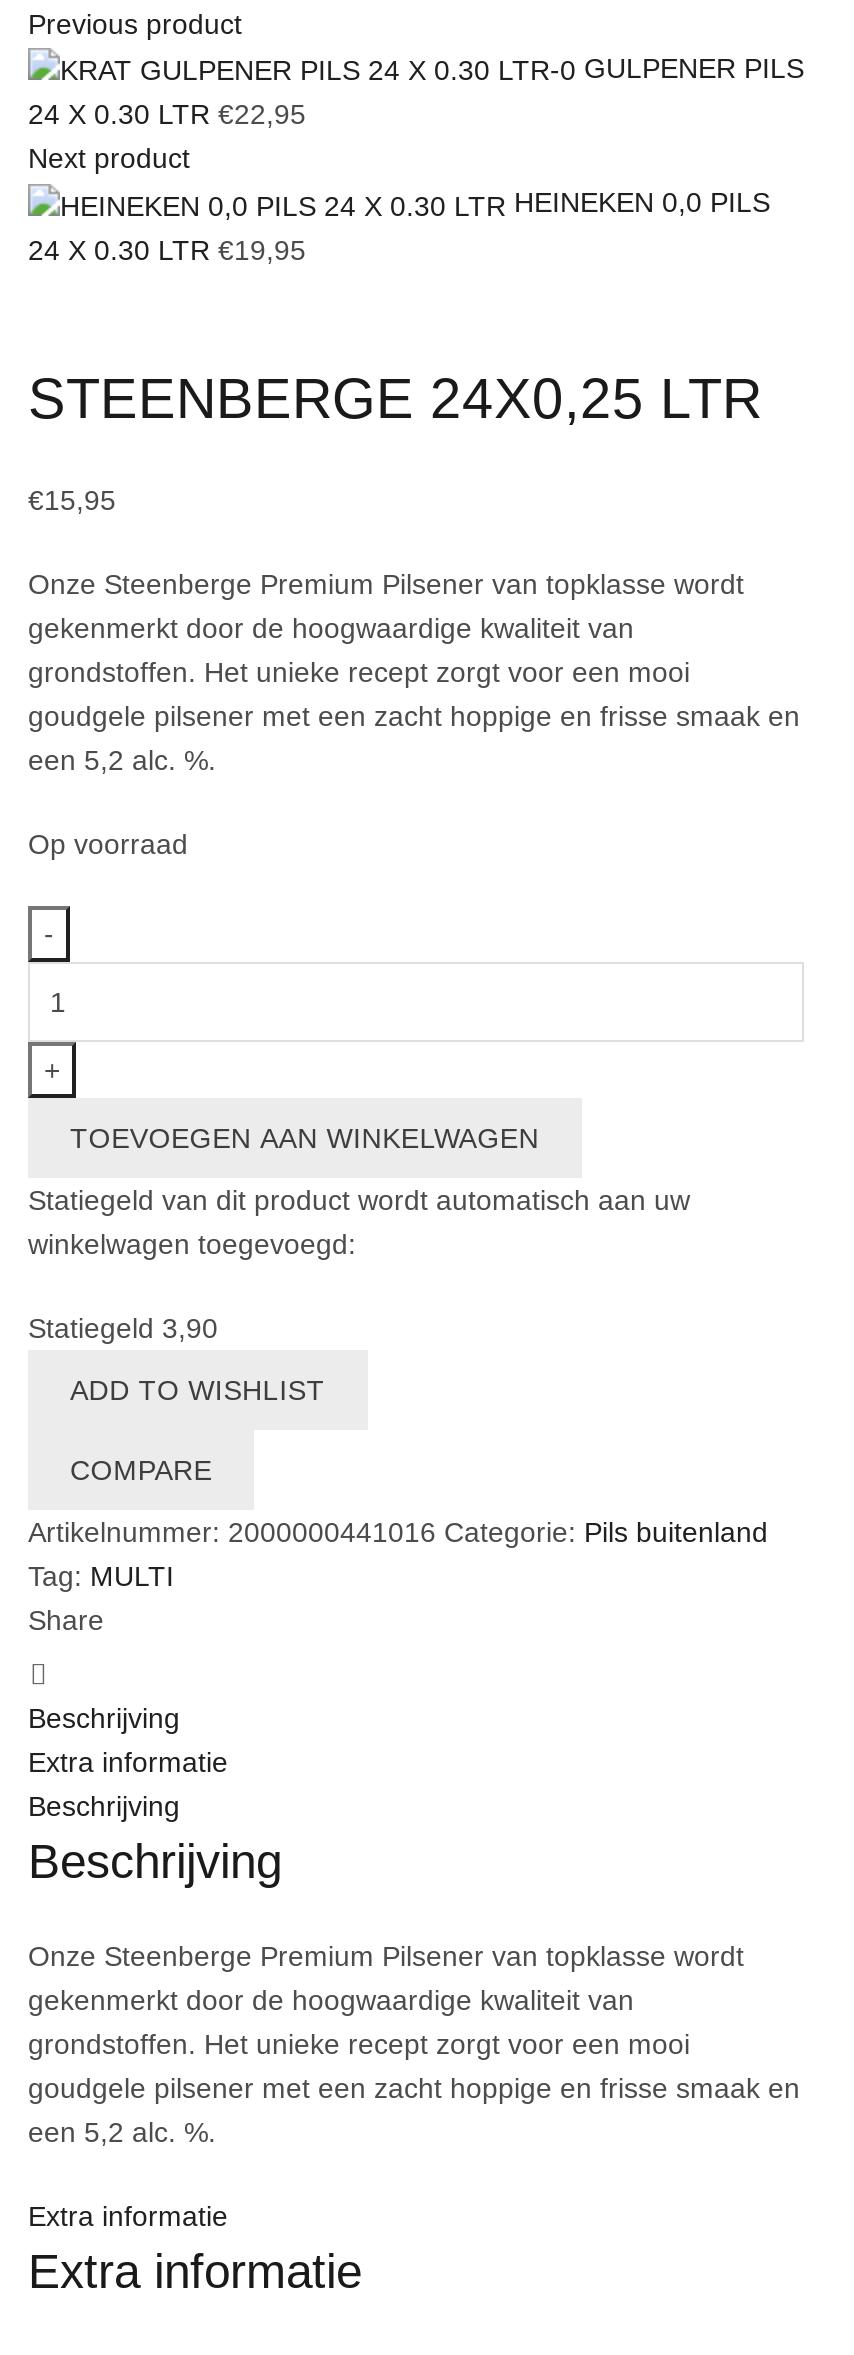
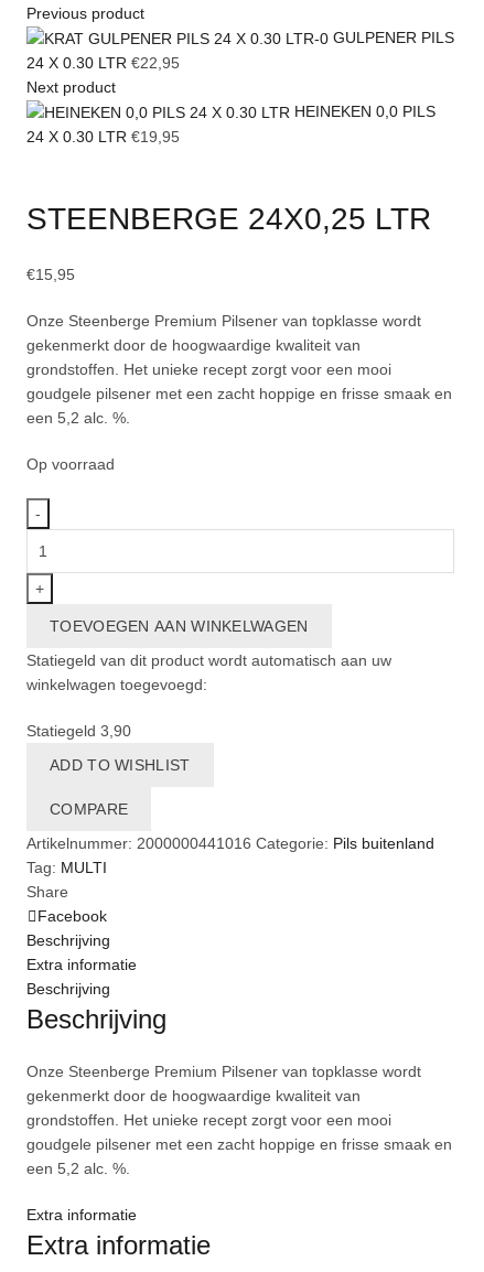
+ Facebook
